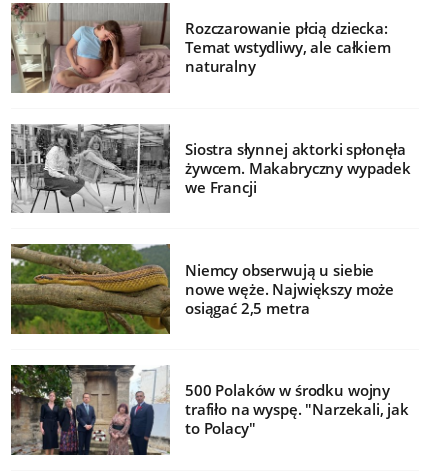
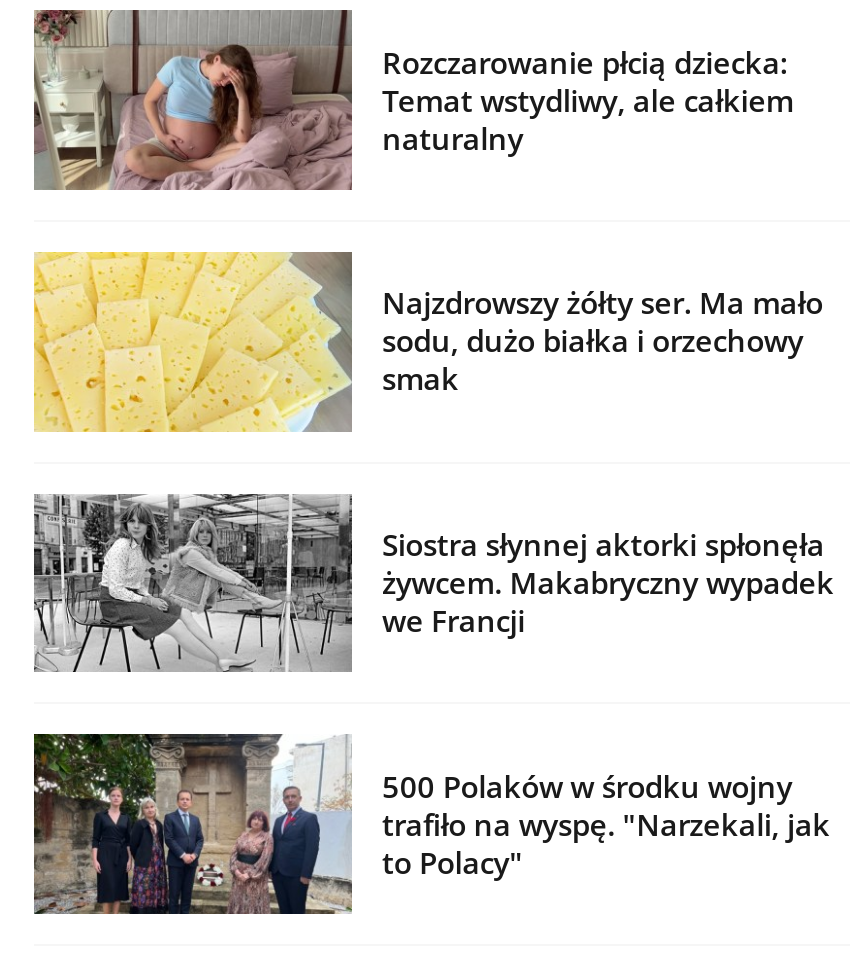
+ [image]
+ Najzdrowszy żółty ser. Ma mało
+ sodu, dużo białka i orzechowy
+ smak

moved down: Siostra słynnej aktorki spłonęła | żywcem. Makabryczny wypadek | we Francji

- [image]
- Niemcy obserwują u siebie
- nowe węże. Największy może
- osiągać 2,5 metra
